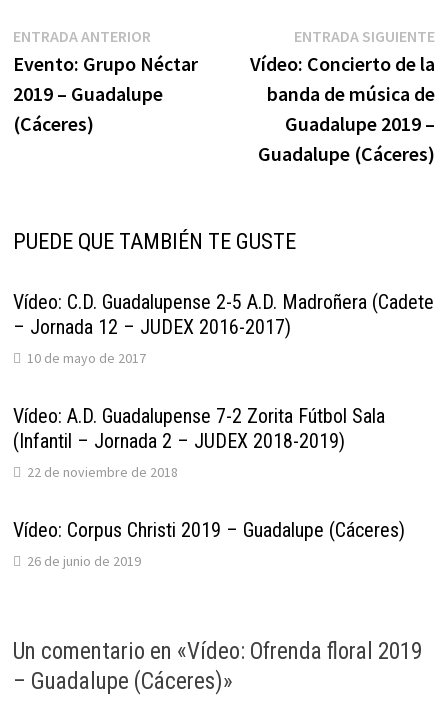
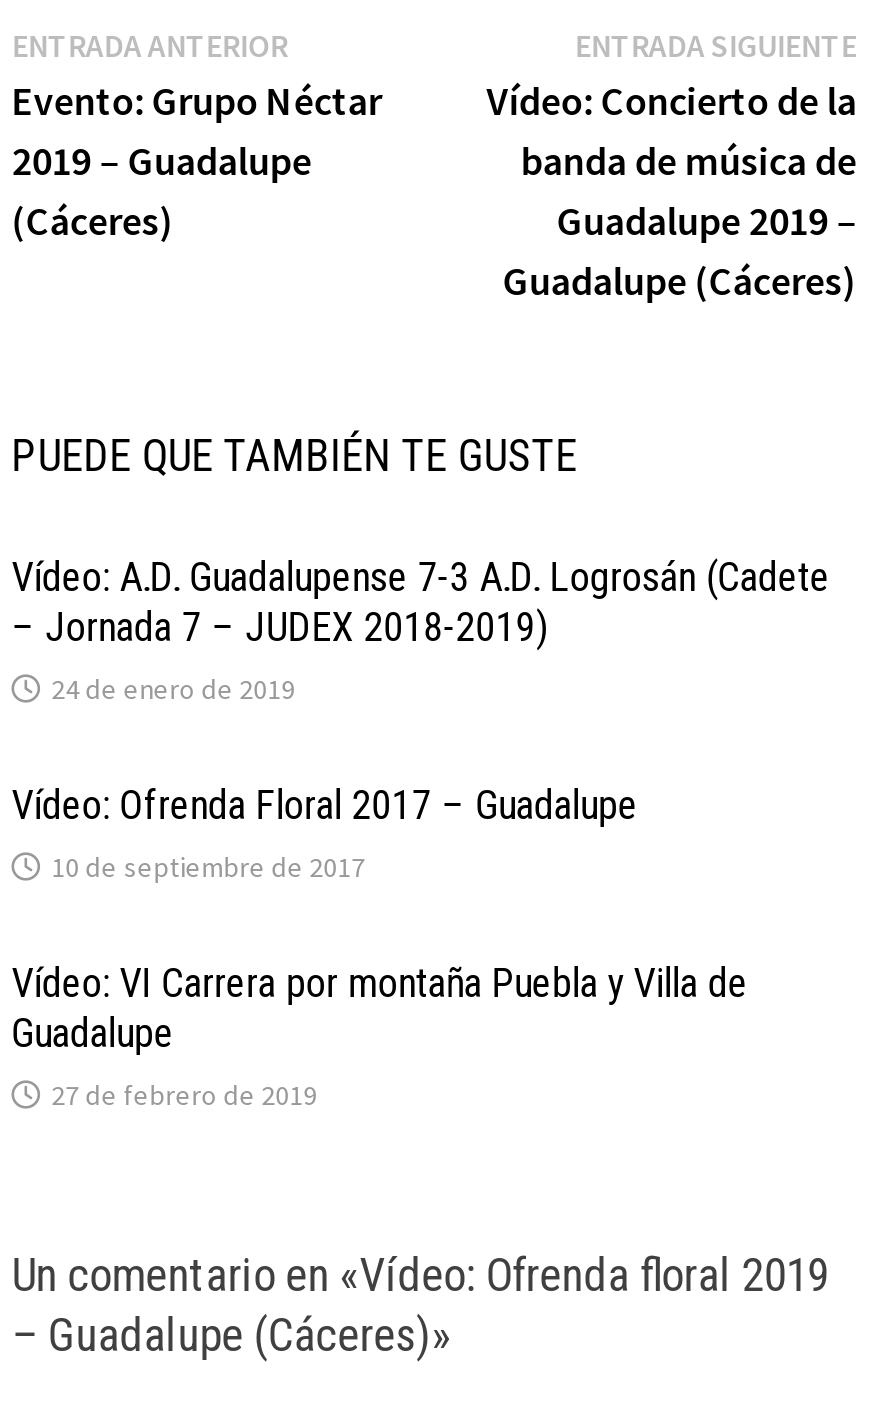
- Vídeo: C.D. Guadalupense 2-5 A.D. Madroñera (Cadete
- – Jornada 12 – JUDEX 2016-2017)
- 10 de mayo de 2017
+ Vídeo: A.D. Guadalupense 7-3 A.D. Logrosán (Cadete
+ – Jornada 7 – JUDEX 2018-2019)
+ 24 de enero de 2019

- Vídeo: A.D. Guadalupense 7-2 Zorita Fútbol Sala
- (Infantil – Jornada 2 – JUDEX 2018-2019)
- 22 de noviembre de 2018
+ Vídeo: Ofrenda Floral 2017 – Guadalupe
+ 10 de septiembre de 2017

- Vídeo: Corpus Christi 2019 – Guadalupe (Cáceres)
- 26 de junio de 2019
+ Vídeo: VI Carrera por montaña Puebla y Villa de
+ Guadalupe
+ 27 de febrero de 2019
